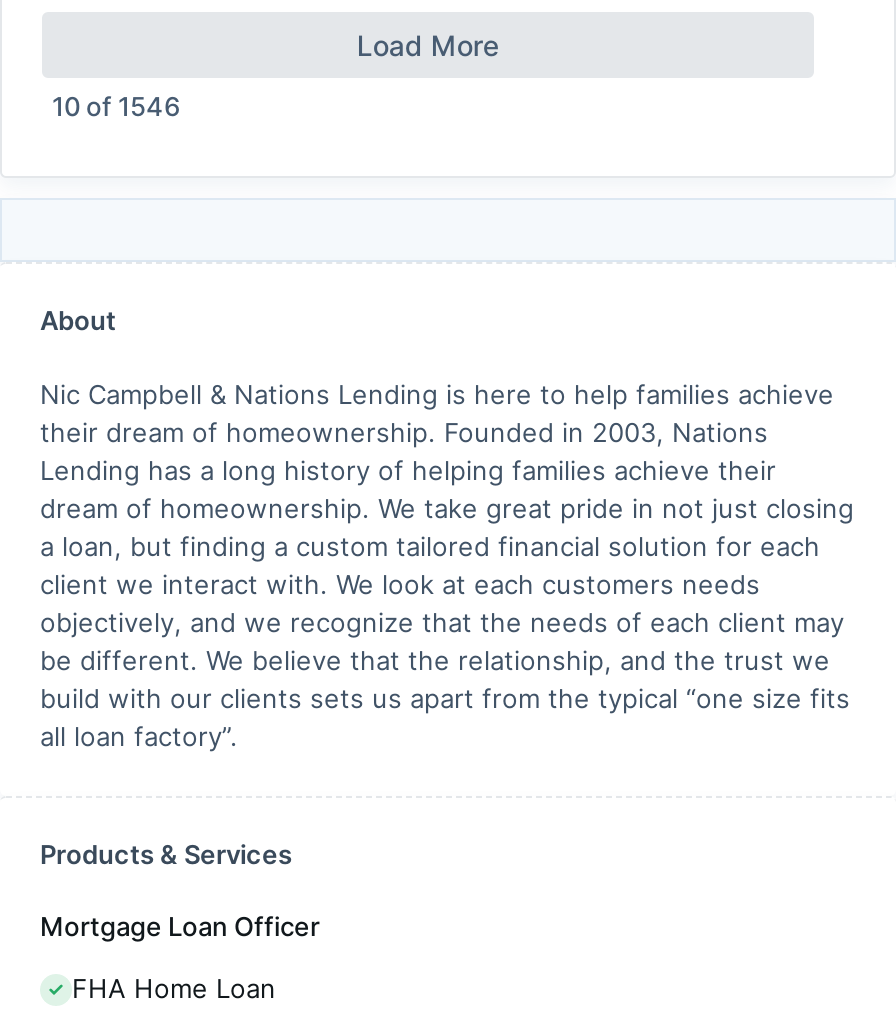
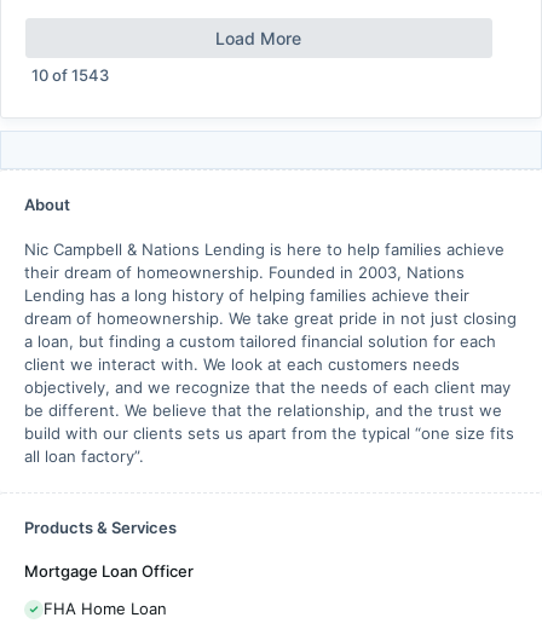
- 10 of 1546
+ 10 of 1543
